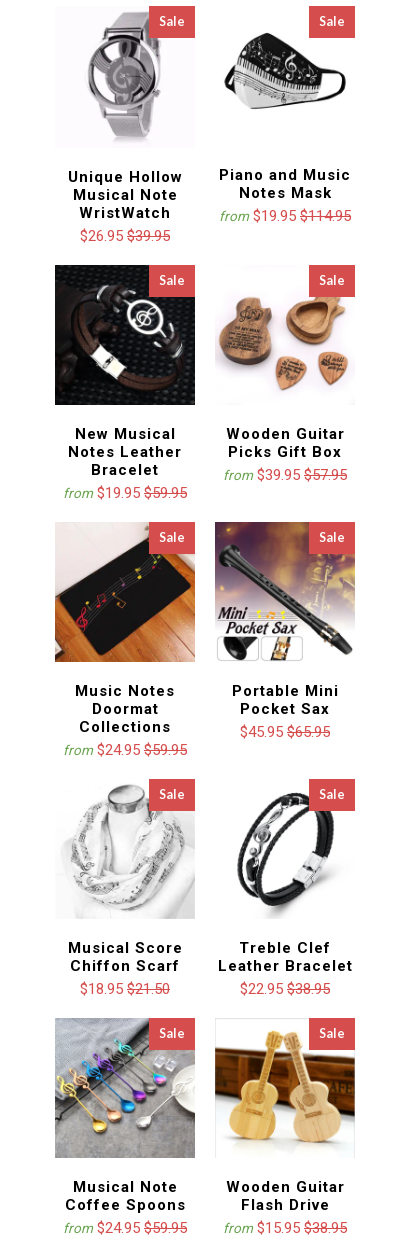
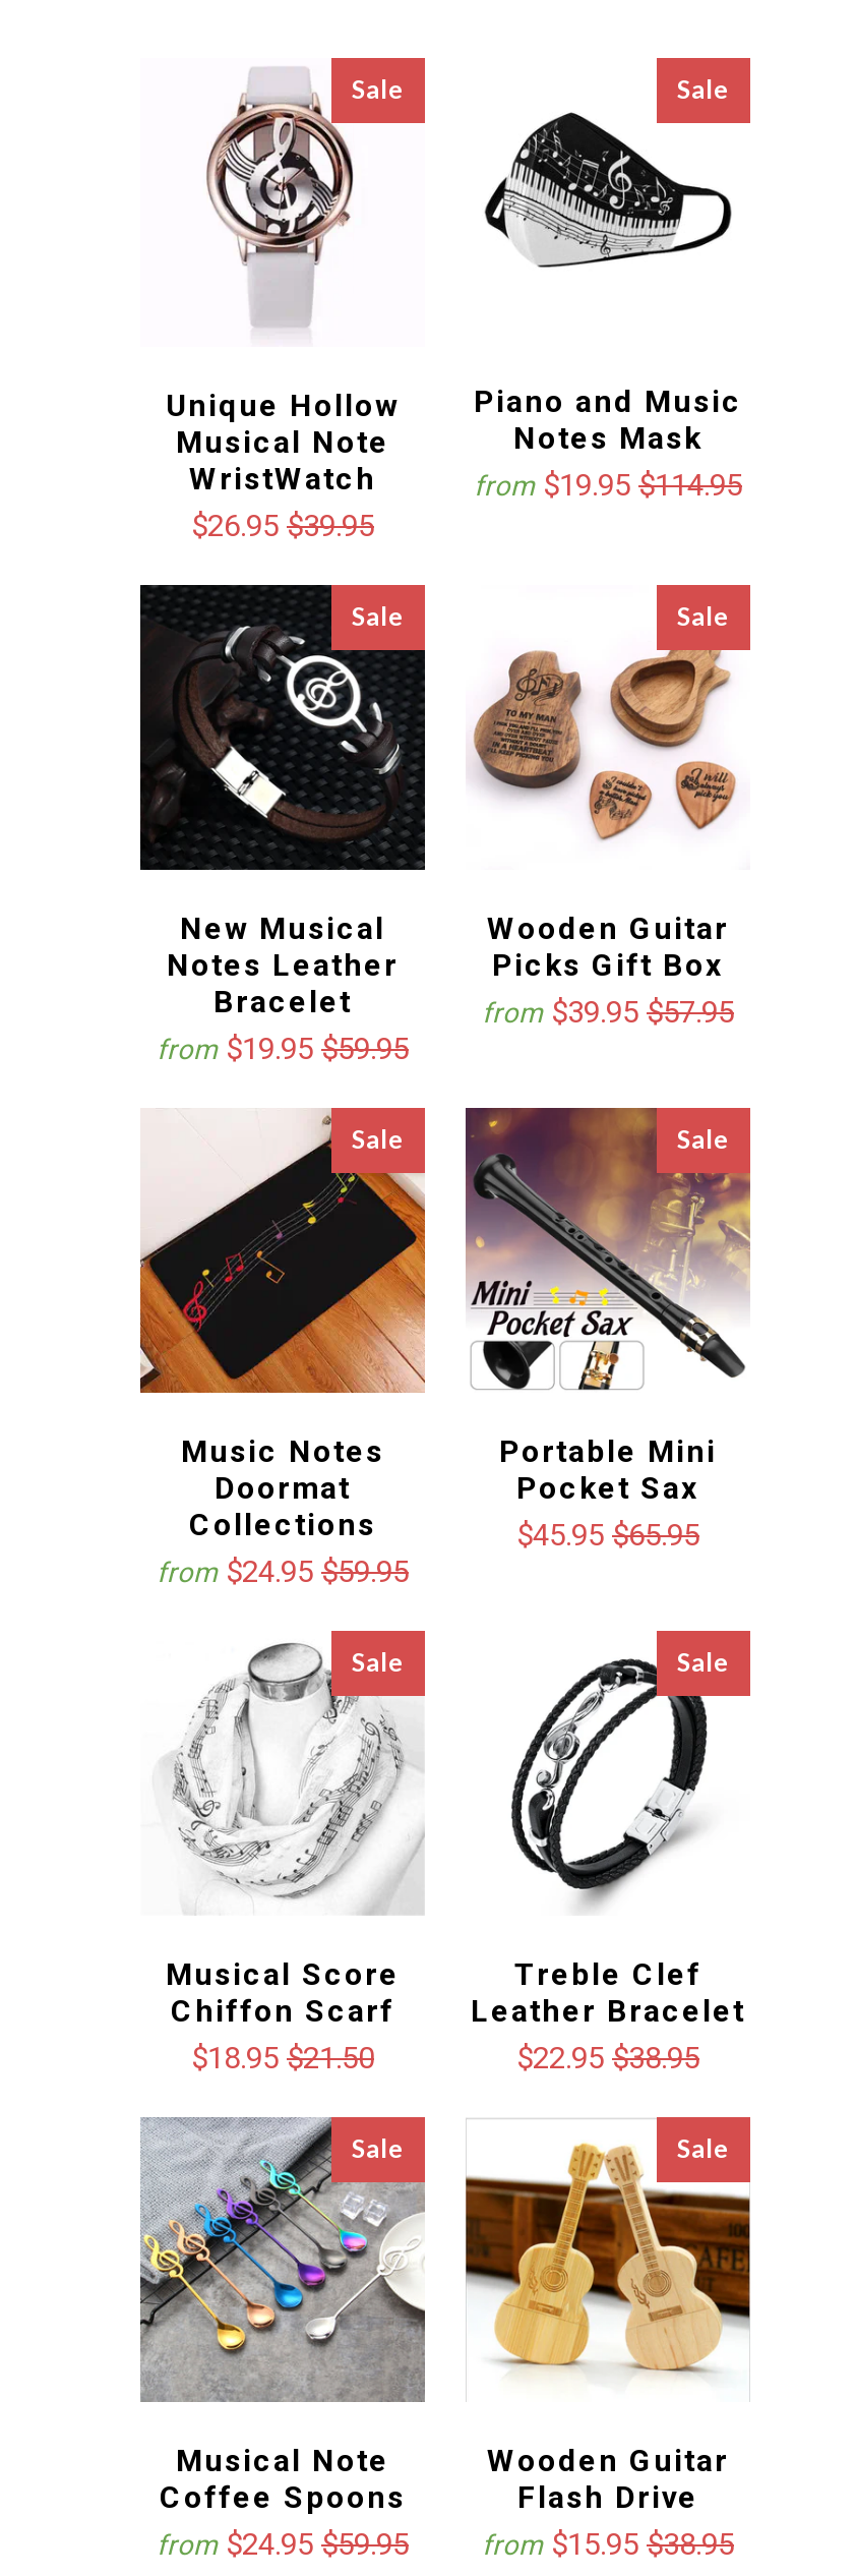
- [image]
+ [image]
